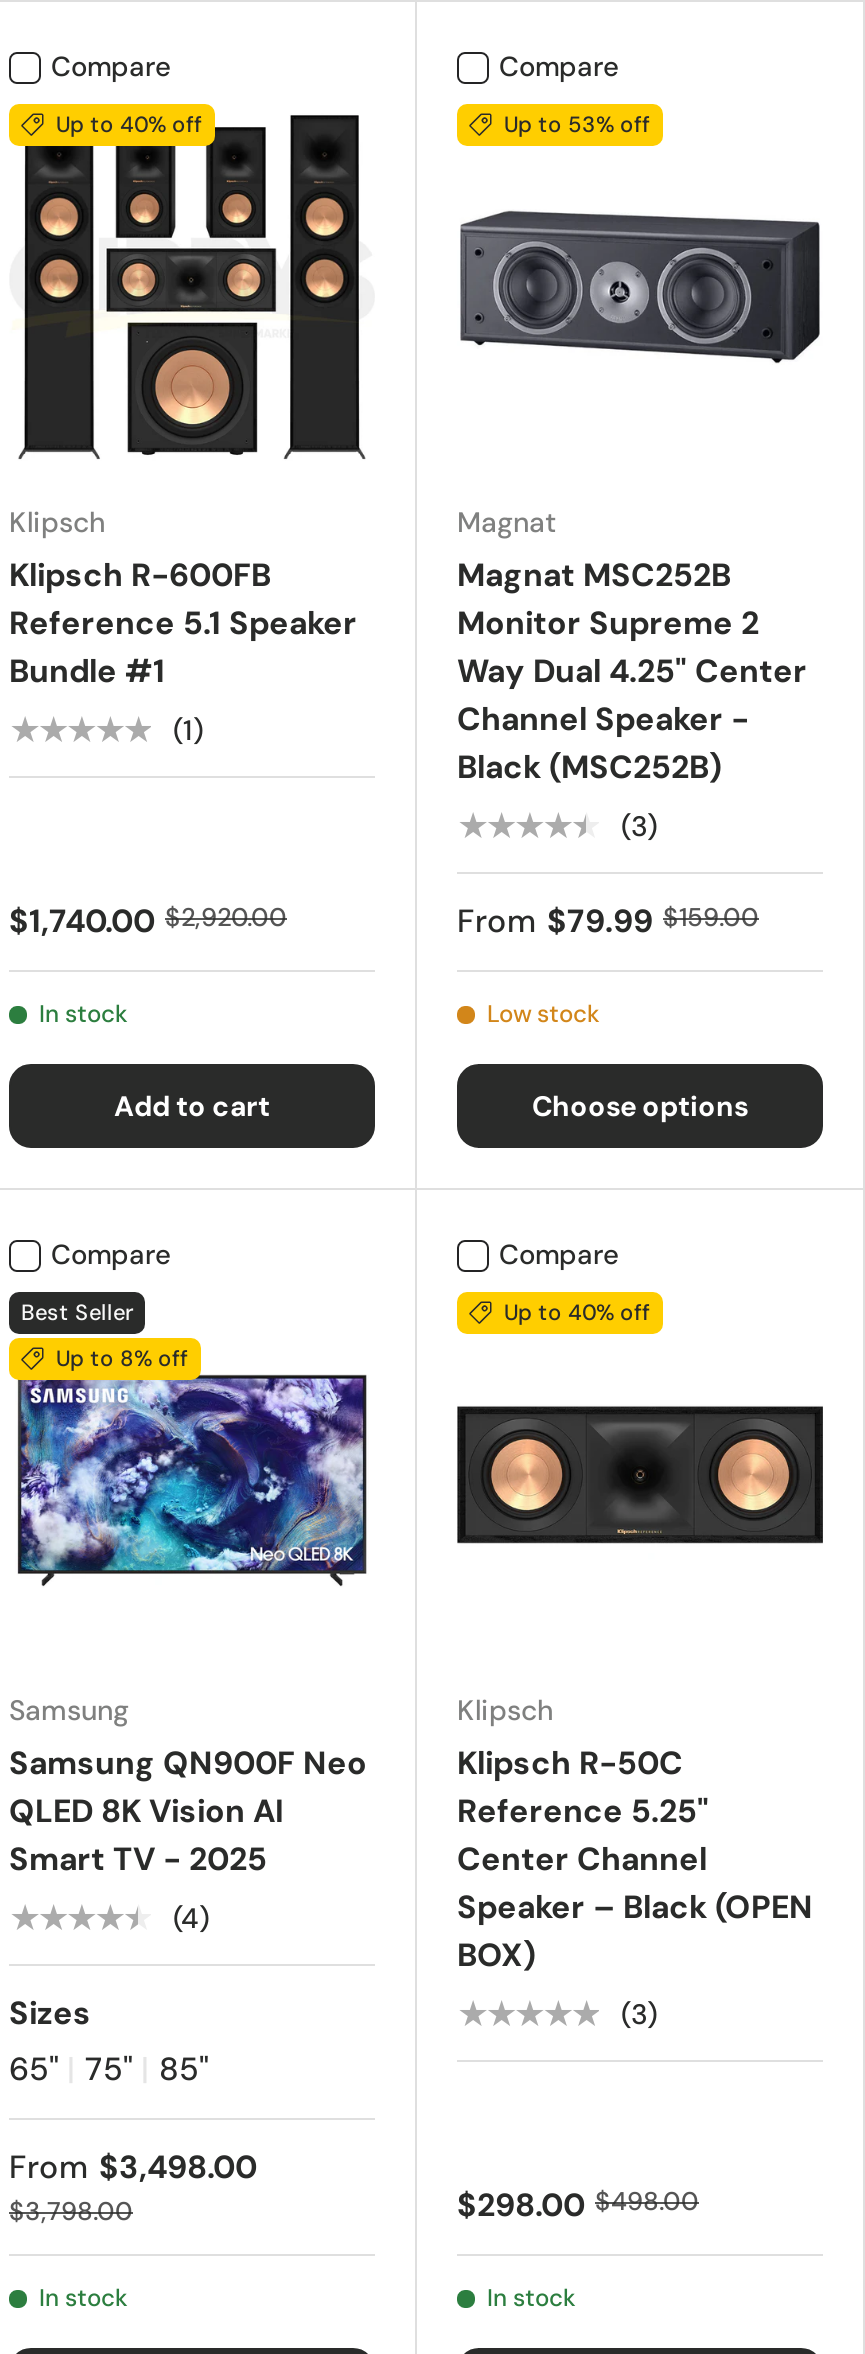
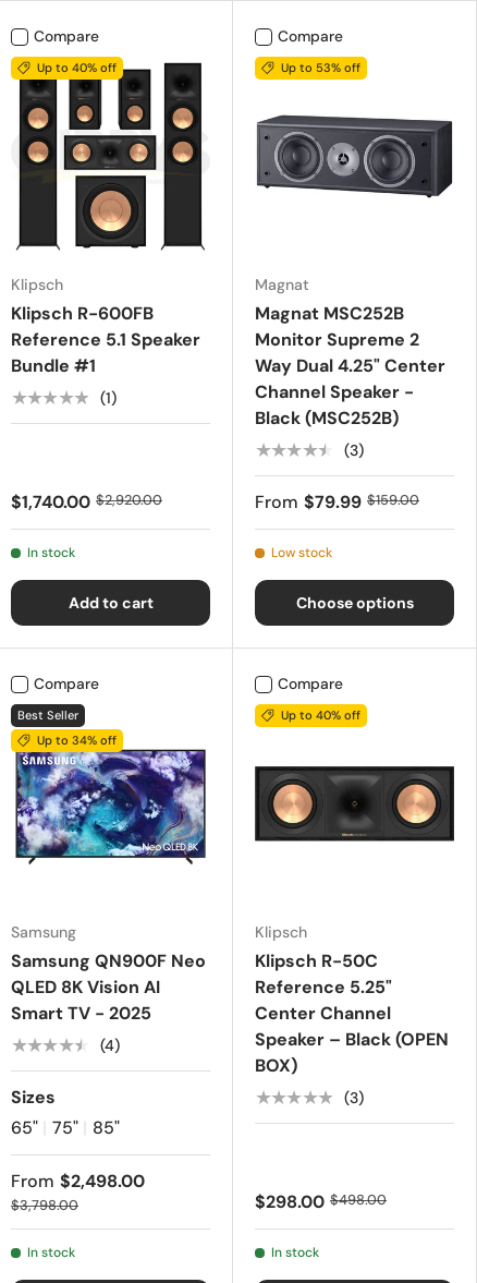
- Up to 8% off
+ Up to 34% off

- From $3,498.00
+ From $2,498.00
